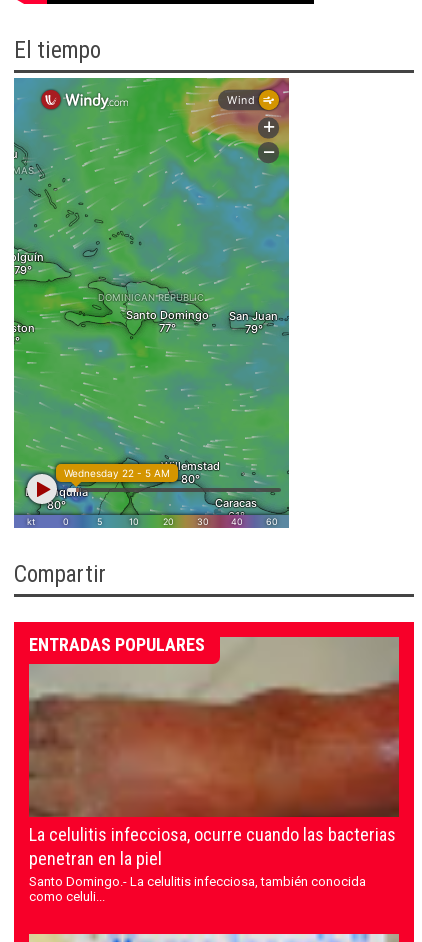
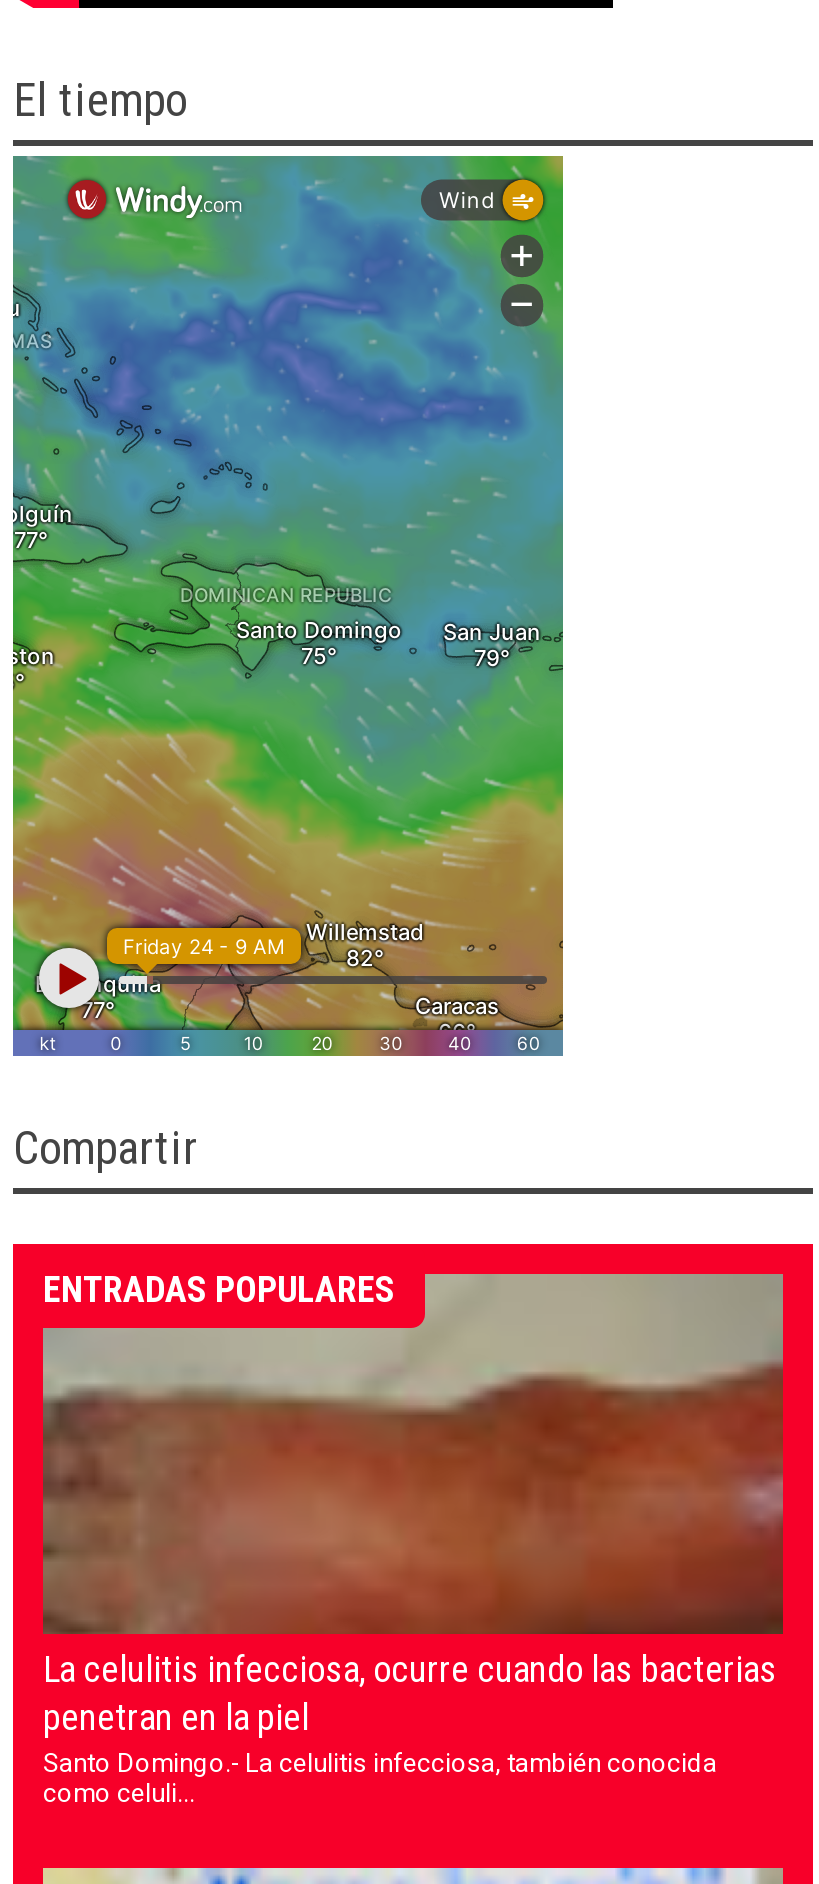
- [image]
+ [image]
